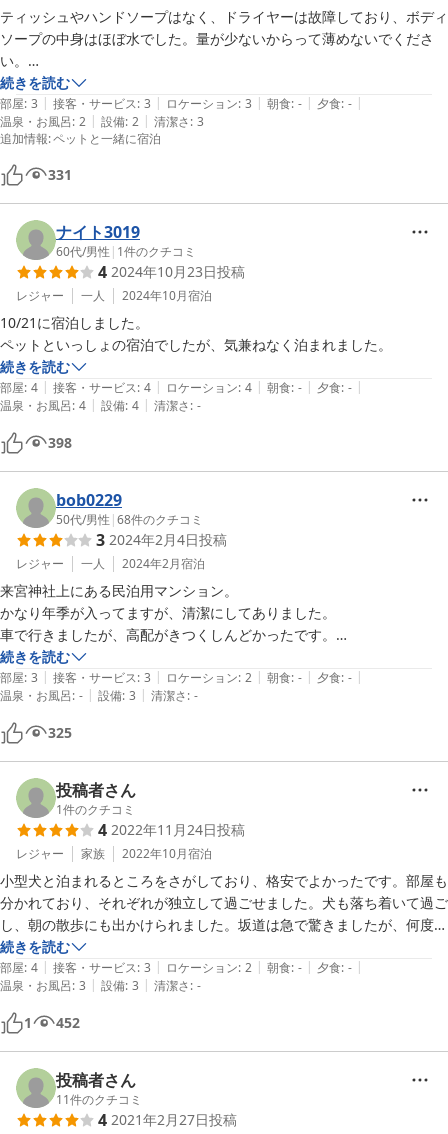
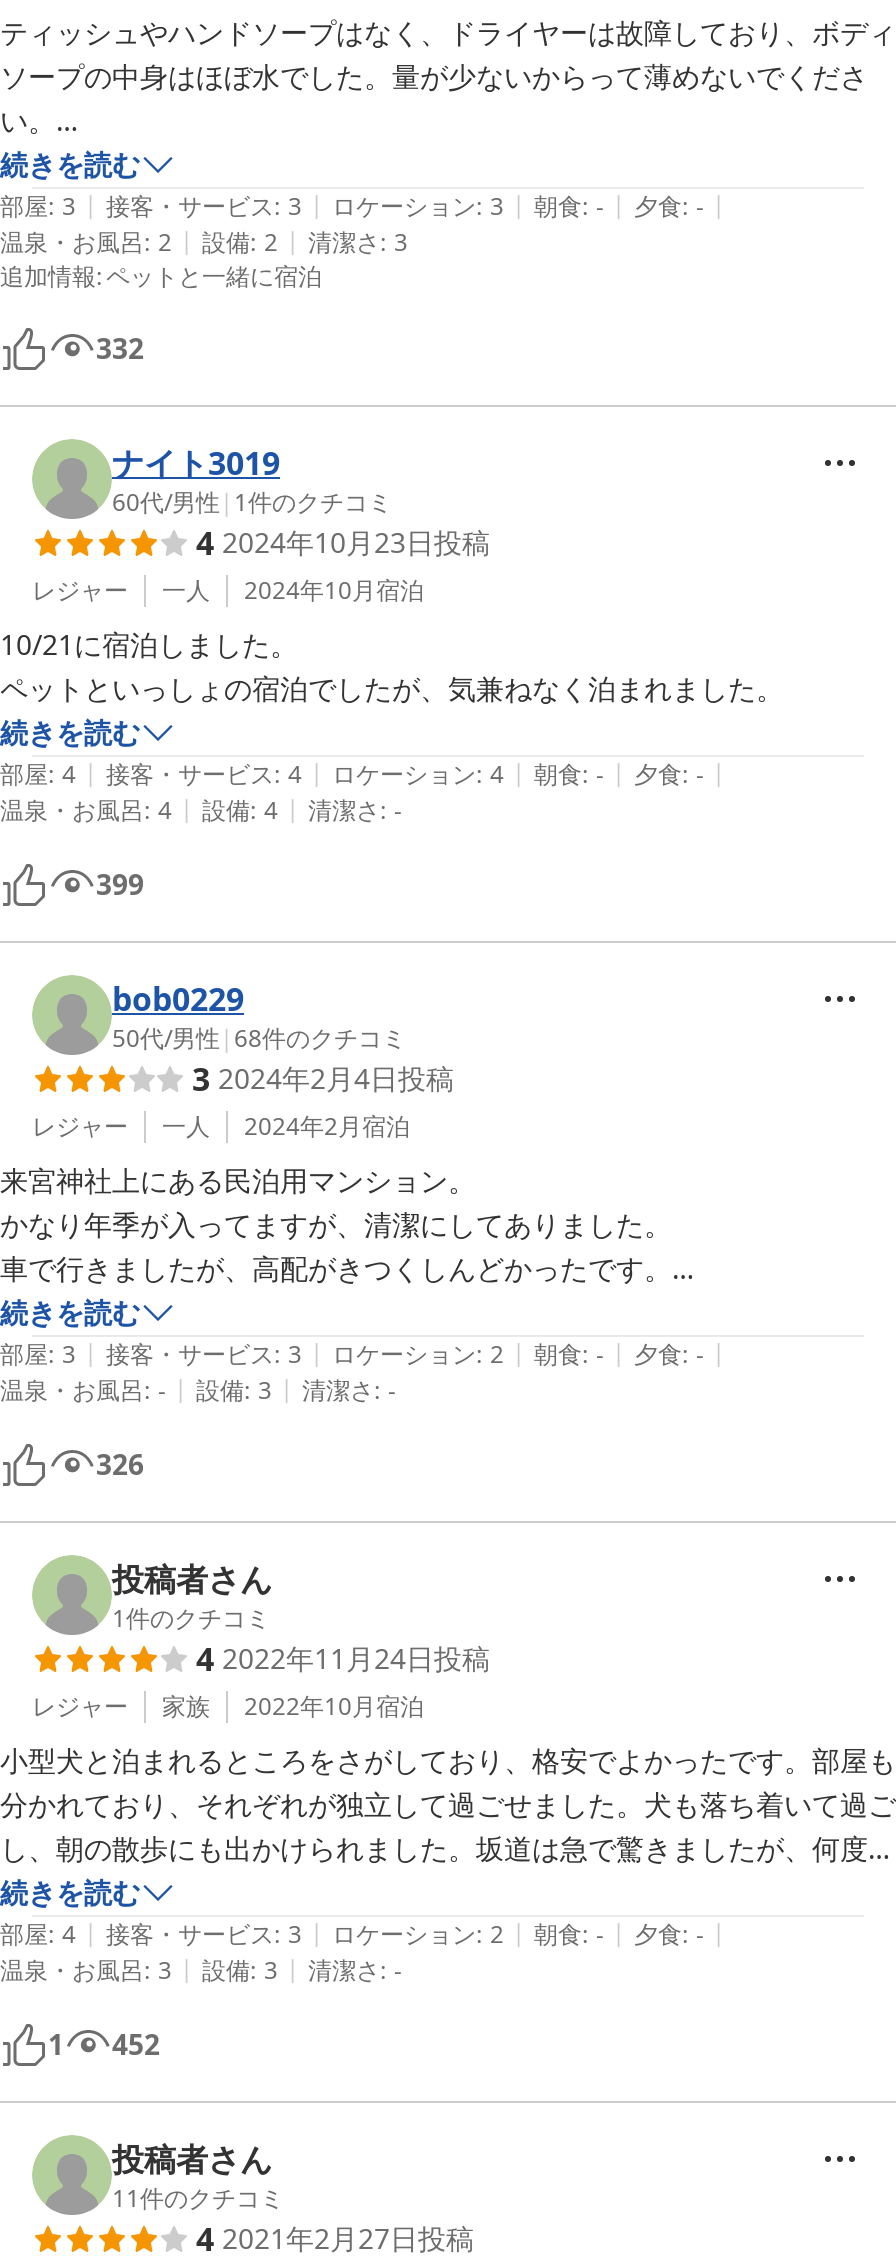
- 331
+ 332

- 398
+ 399

- 325
+ 326
